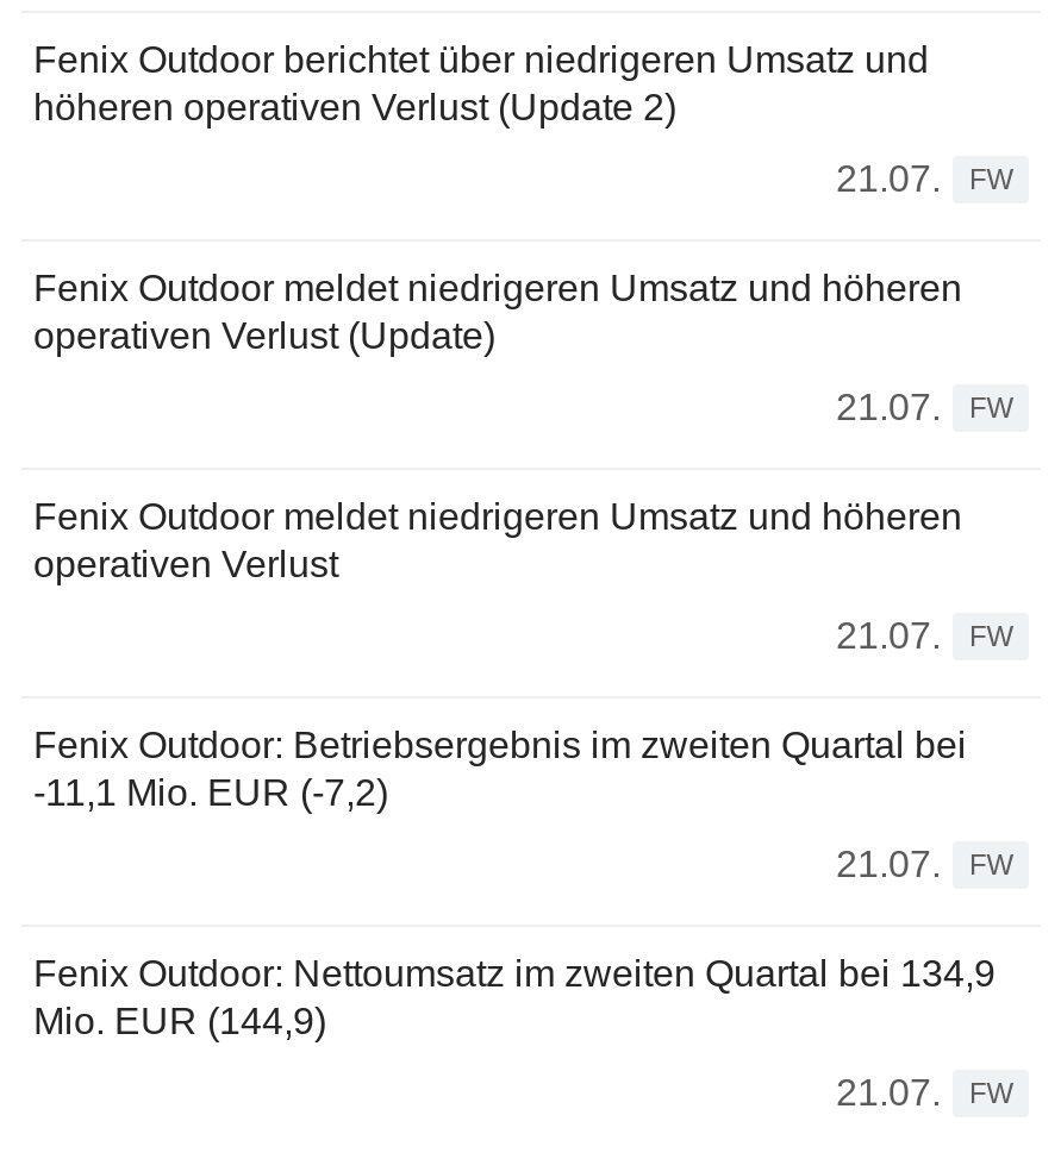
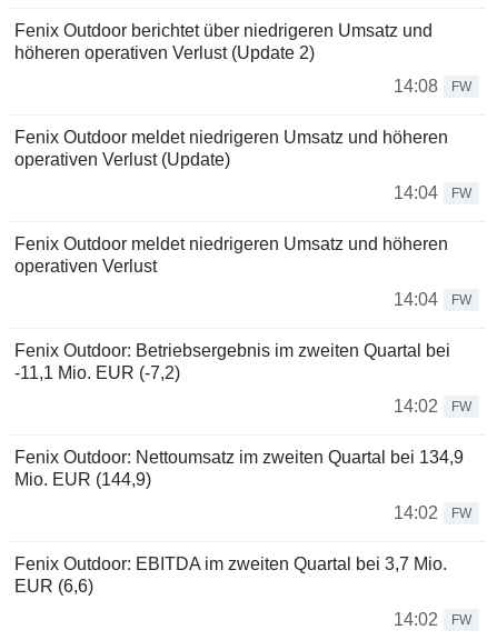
- 21.07. FW
+ 14:08 FW

- 21.07. FW
+ 14:04 FW

- 21.07. FW
+ 14:04 FW

- 21.07. FW
+ 14:02 FW

- 21.07.
+ 14:02
+ FW
+ Fenix Outdoor: EBITDA im zweiten Quartal bei 3,7 Mio.
+ EUR (6,6)
+ 14:02
